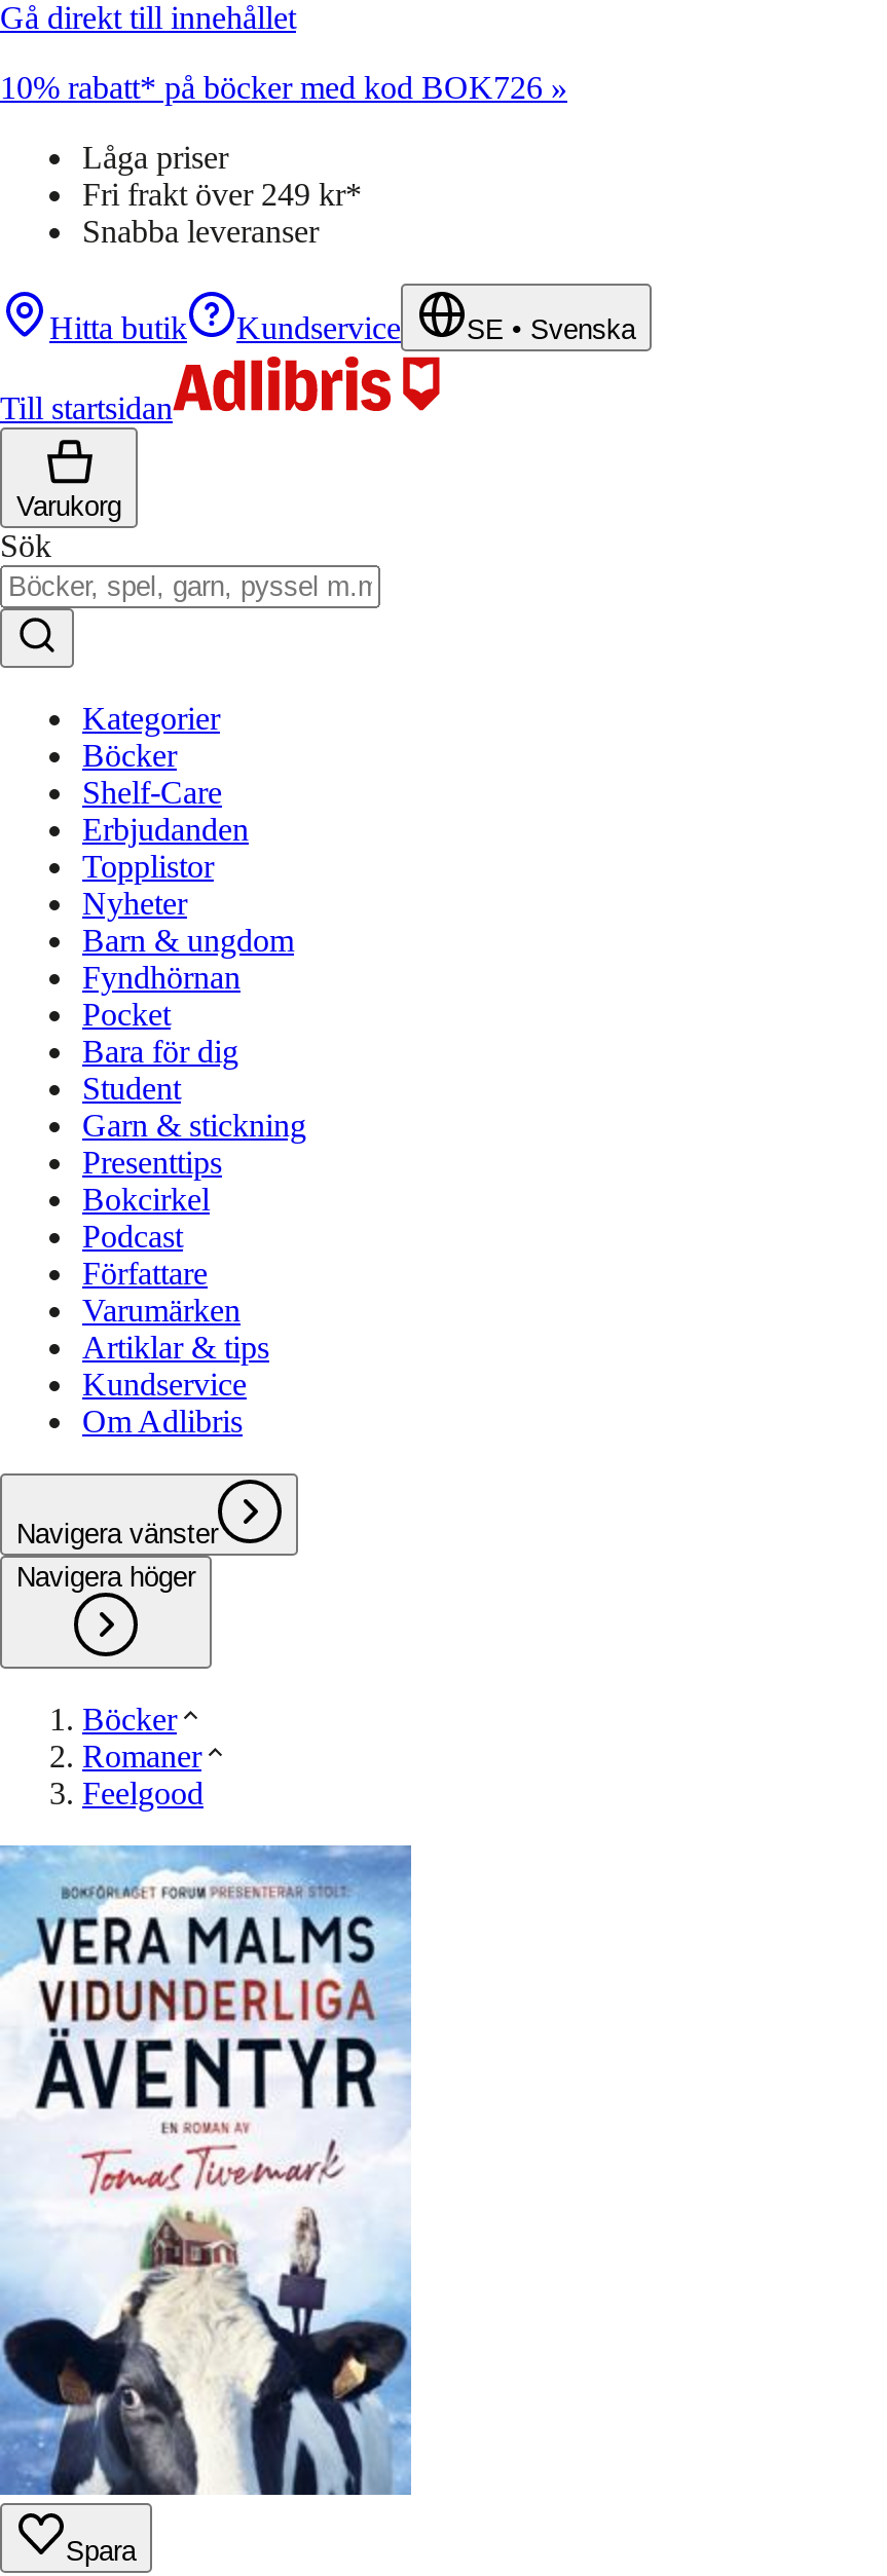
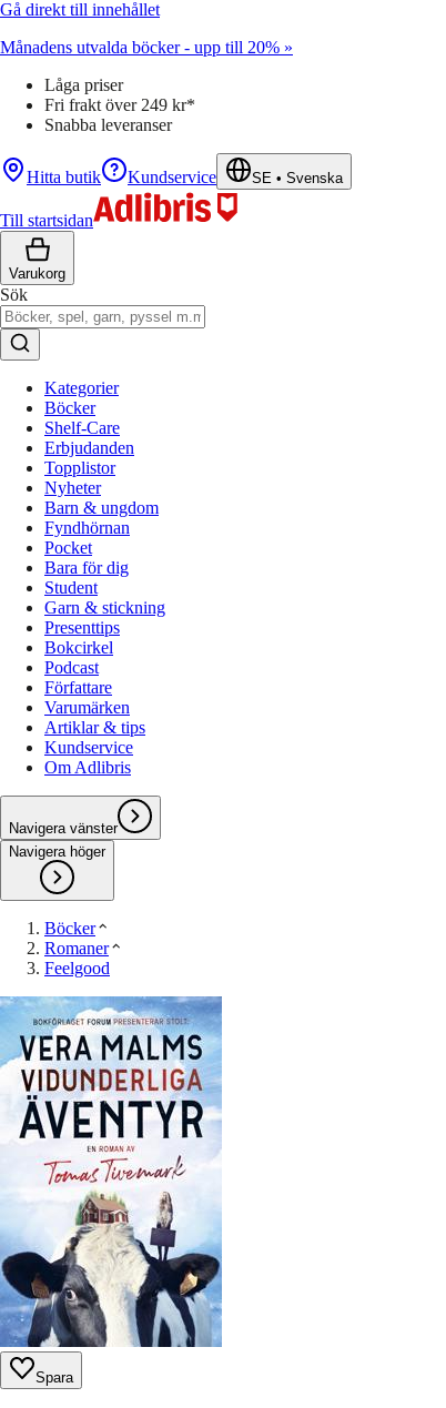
- 10% rabatt* på böcker med kod BOK726 »
+ Månadens utvalda böcker - upp till 20% »
